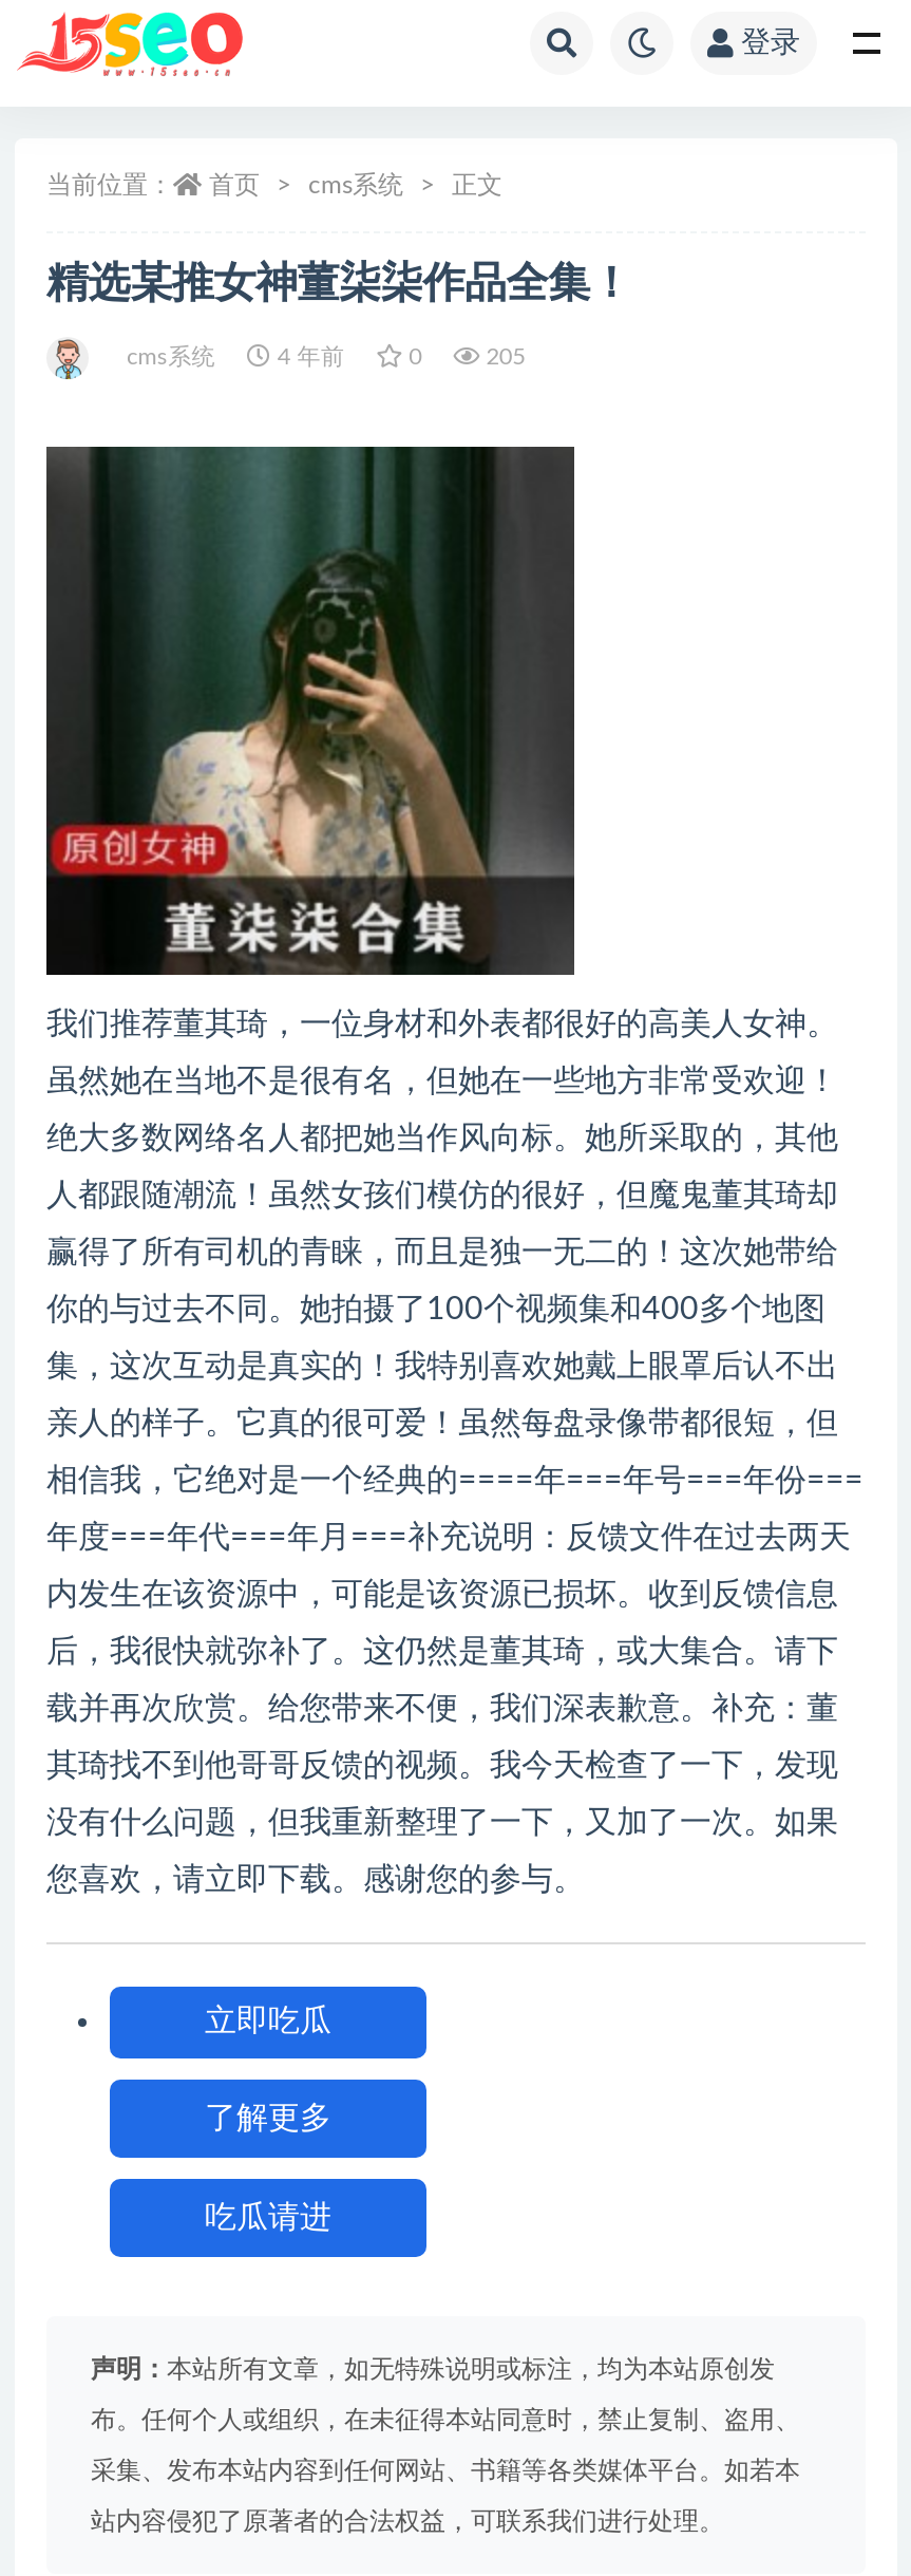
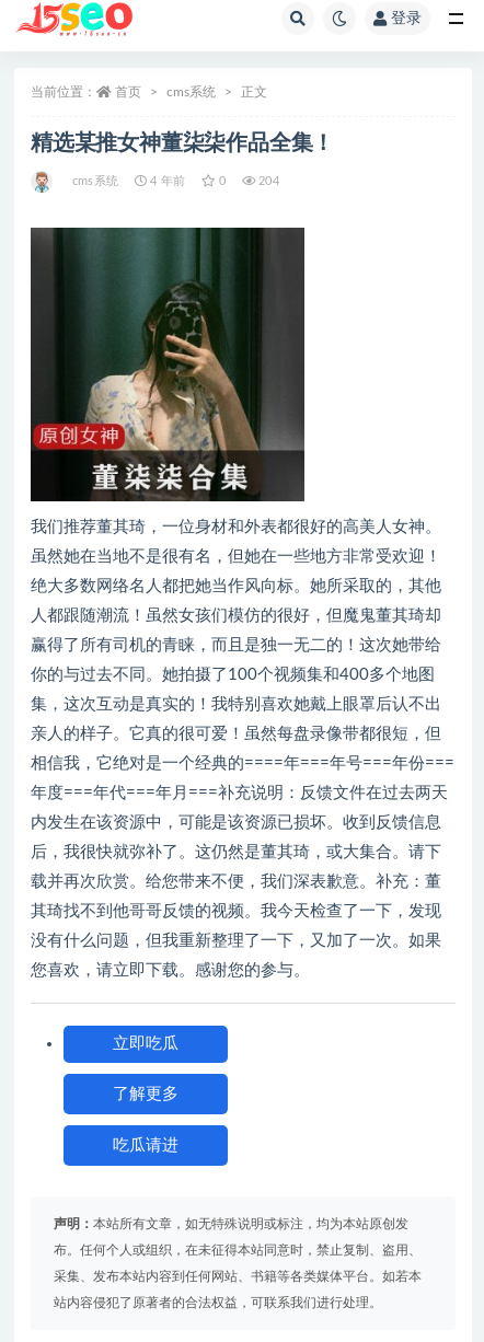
- 205
+ 204
